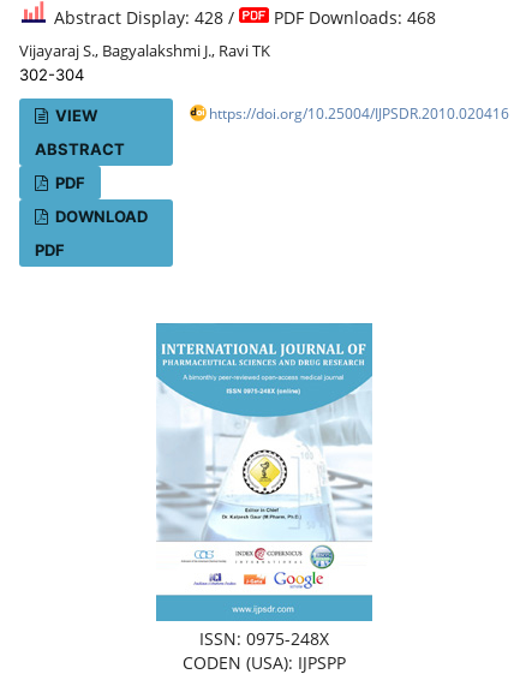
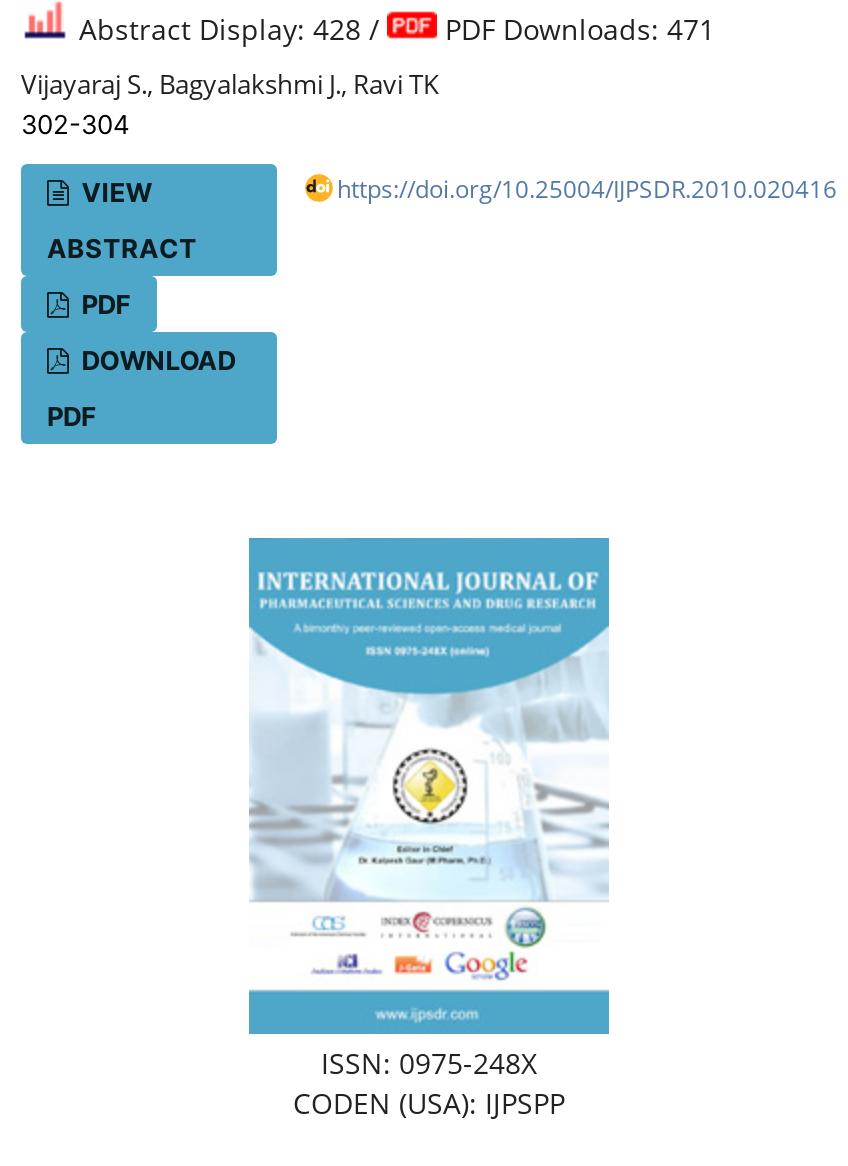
- PDF Downloads: 468
+ PDF Downloads: 471
